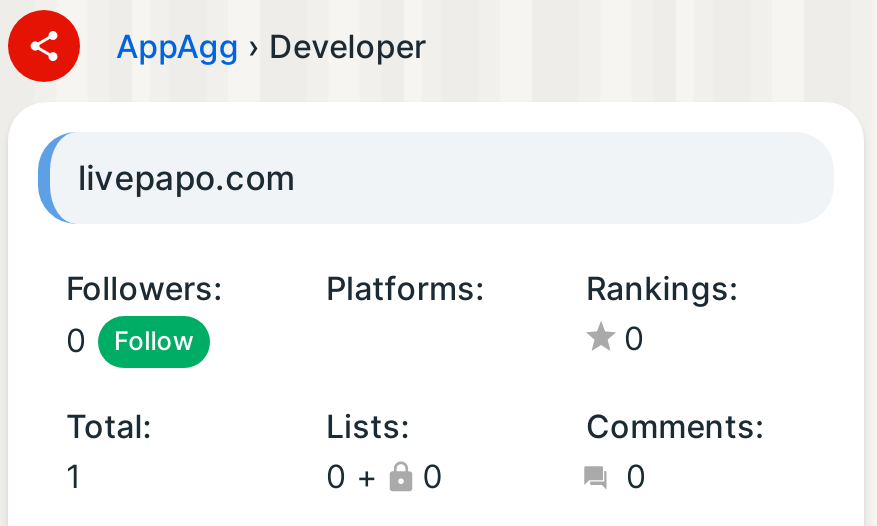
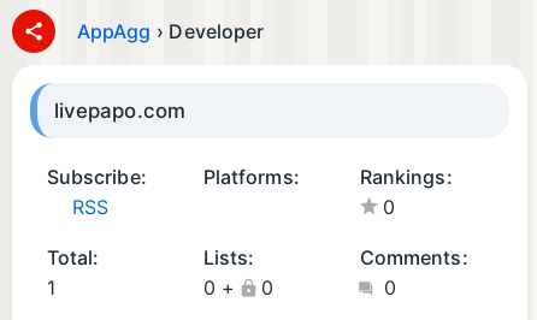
- Followers:
- 0
- Follow
+ Subscribe:
+ RSS
